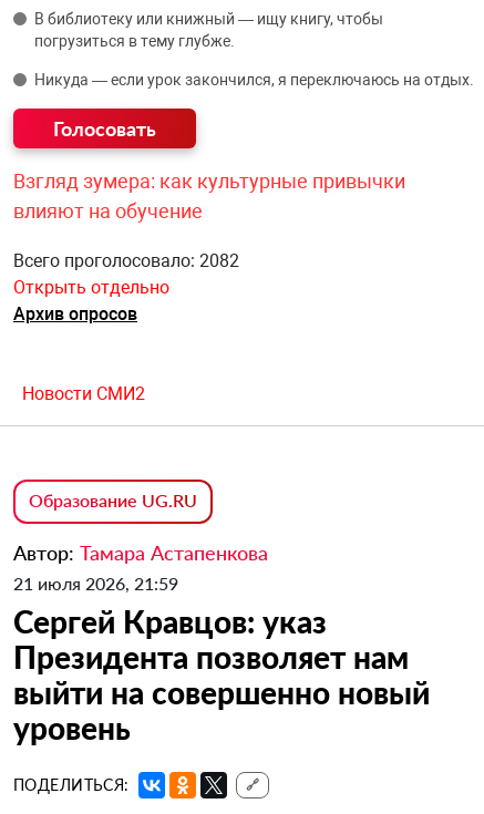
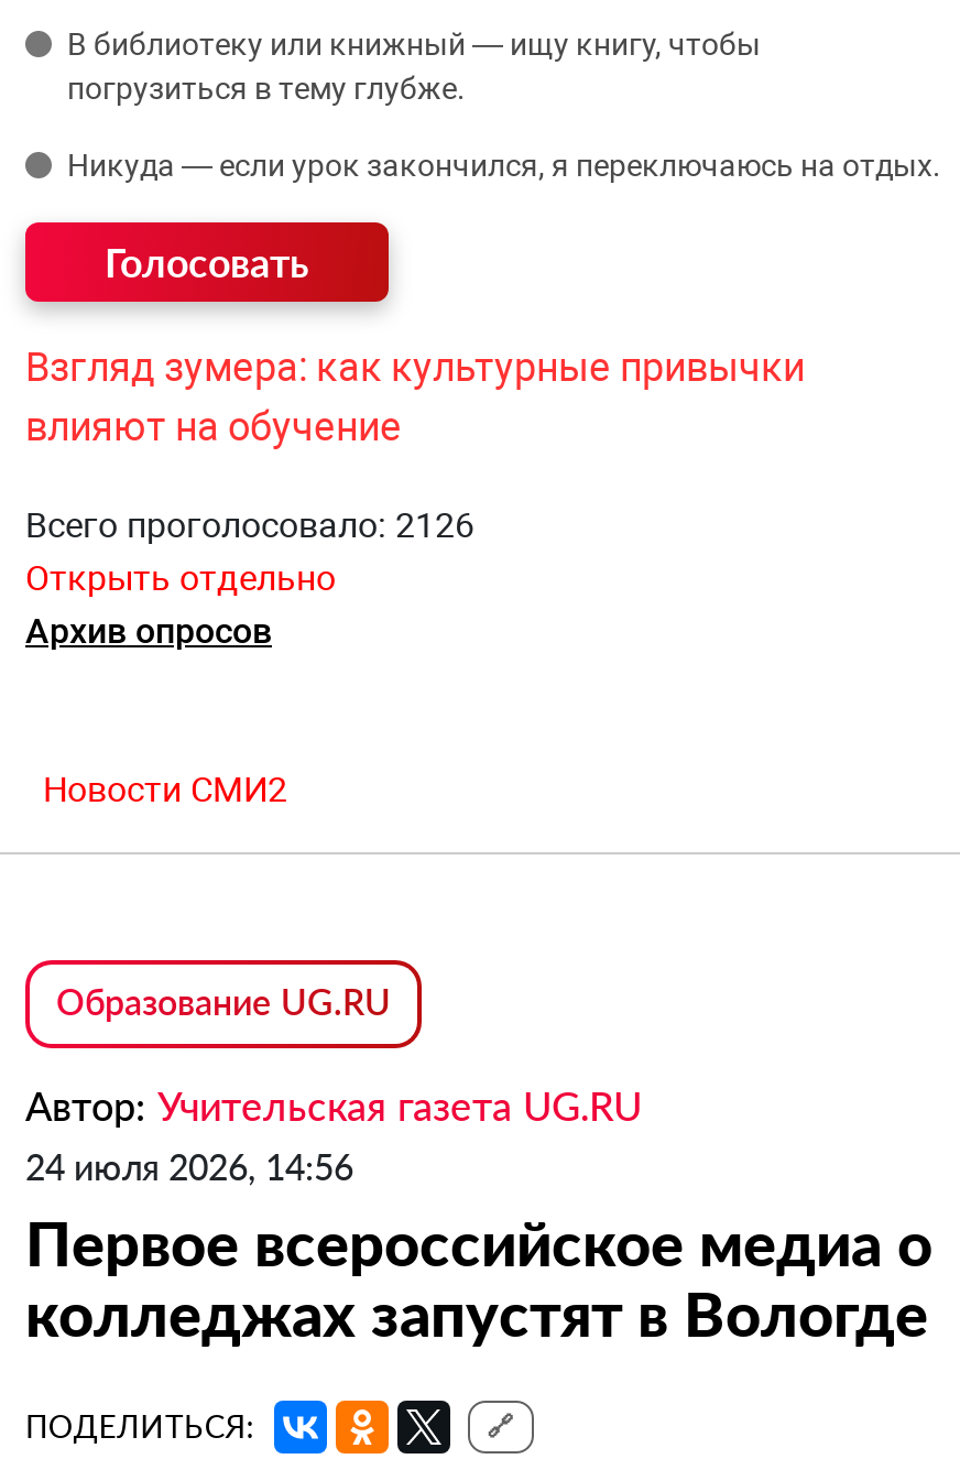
- Всего проголосовало: 2082
+ Всего проголосовало: 2126

- Автор: Тамара Астапенкова
- 21 июля 2026, 21:59
- Сергей Кравцов: указ
- Президента позволяет нам
- выйти на совершенно новый
- уровень
+ Автор: Учительская газета UG.RU
+ 24 июля 2026, 14:56
+ Первое всероссийское медиа о
+ колледжах запустят в Вологде
